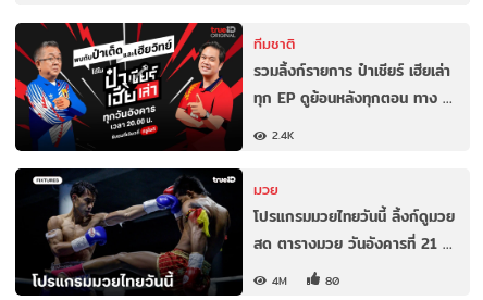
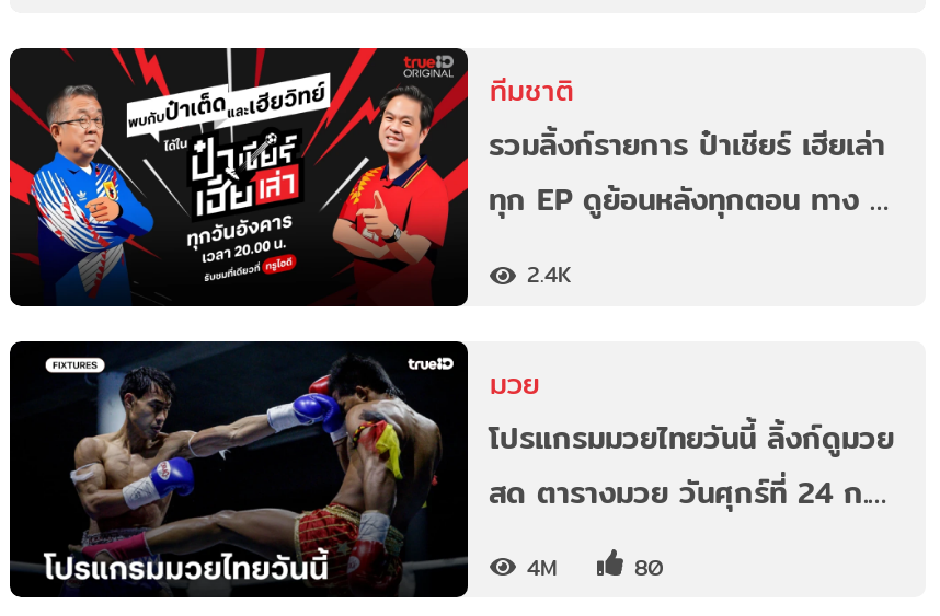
- สด ตารางมวย วันอังคารที่ 21 …
+ สด ตารางมวย วันศุกร์ที่ 24 ก.…
